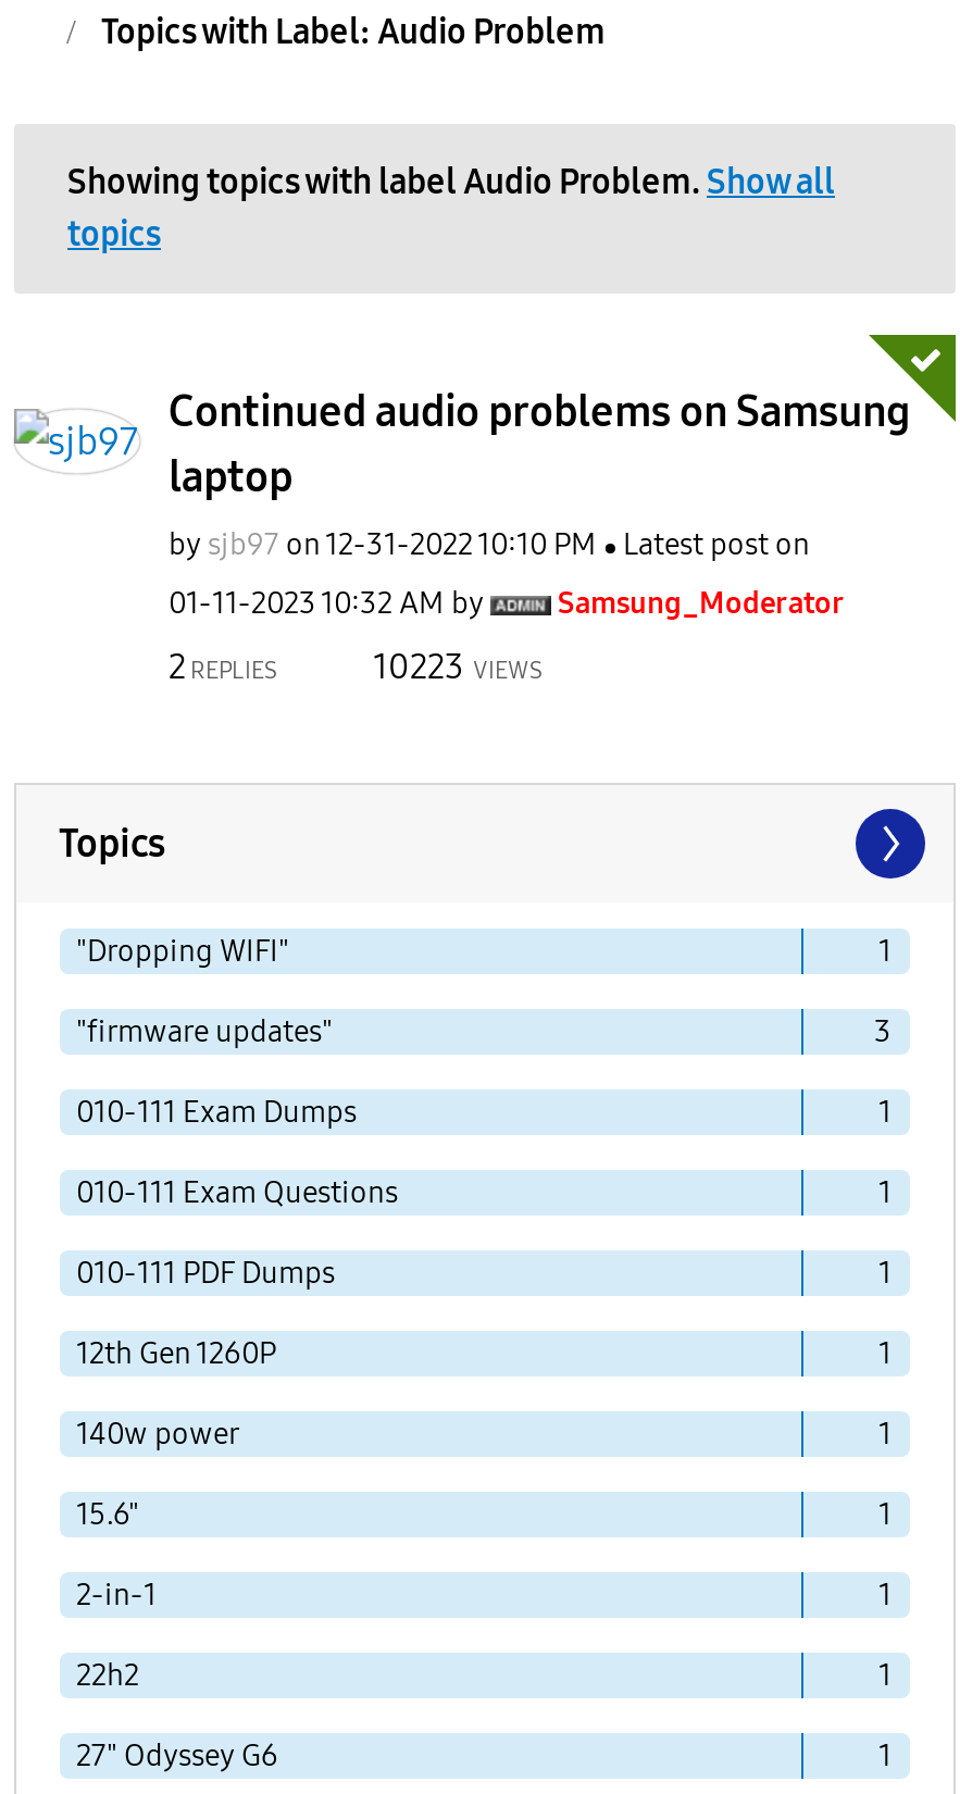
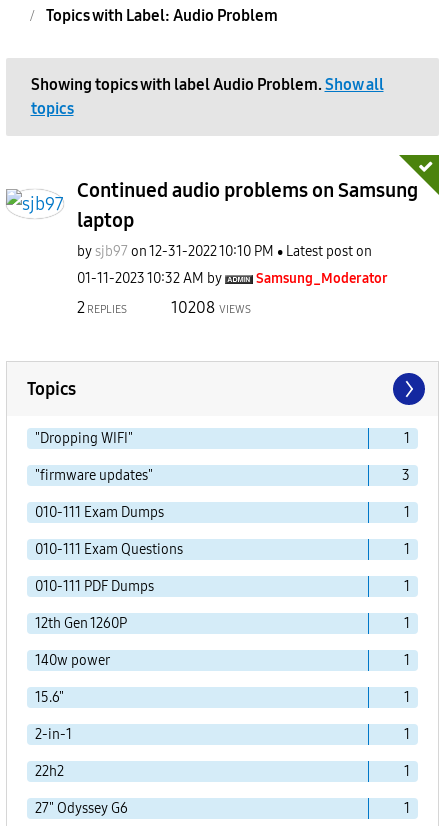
- 10223 VIEWS
+ 10208 VIEWS
